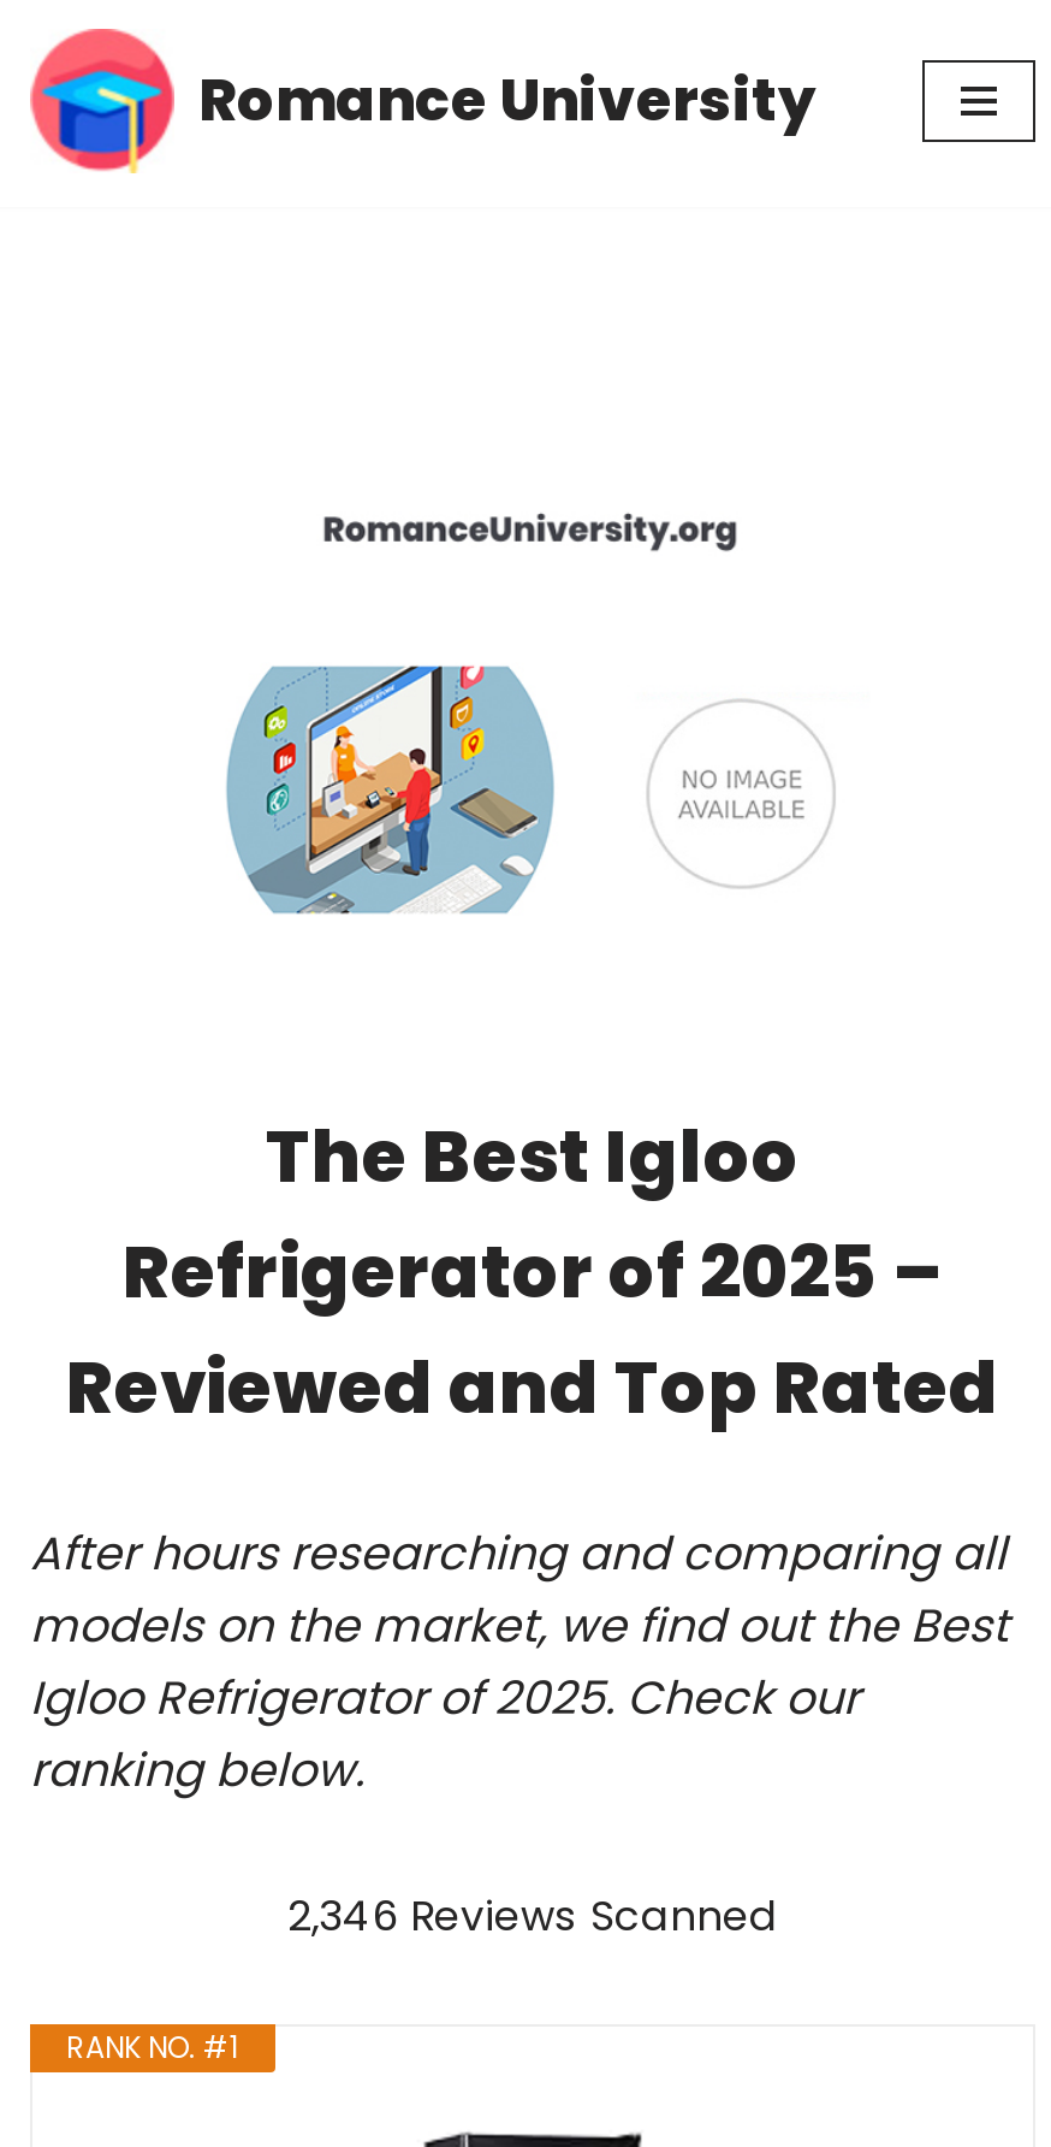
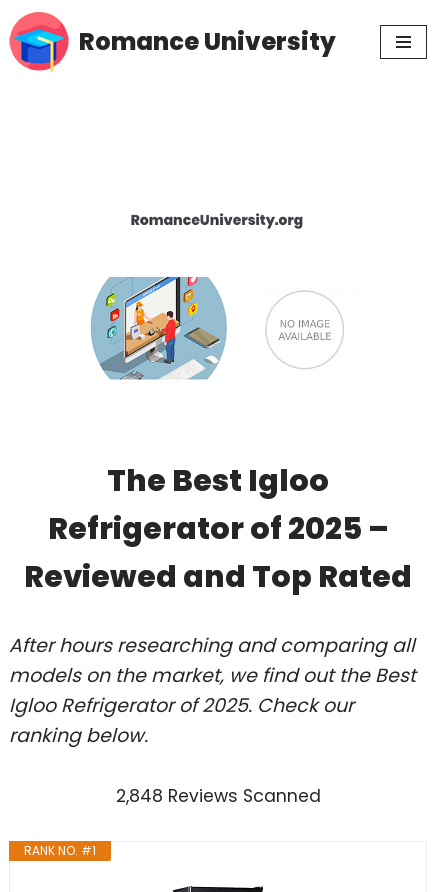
- 2,346 Reviews Scanned
+ 2,848 Reviews Scanned
